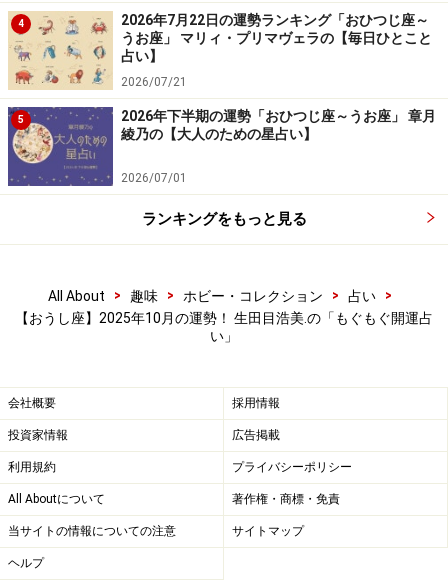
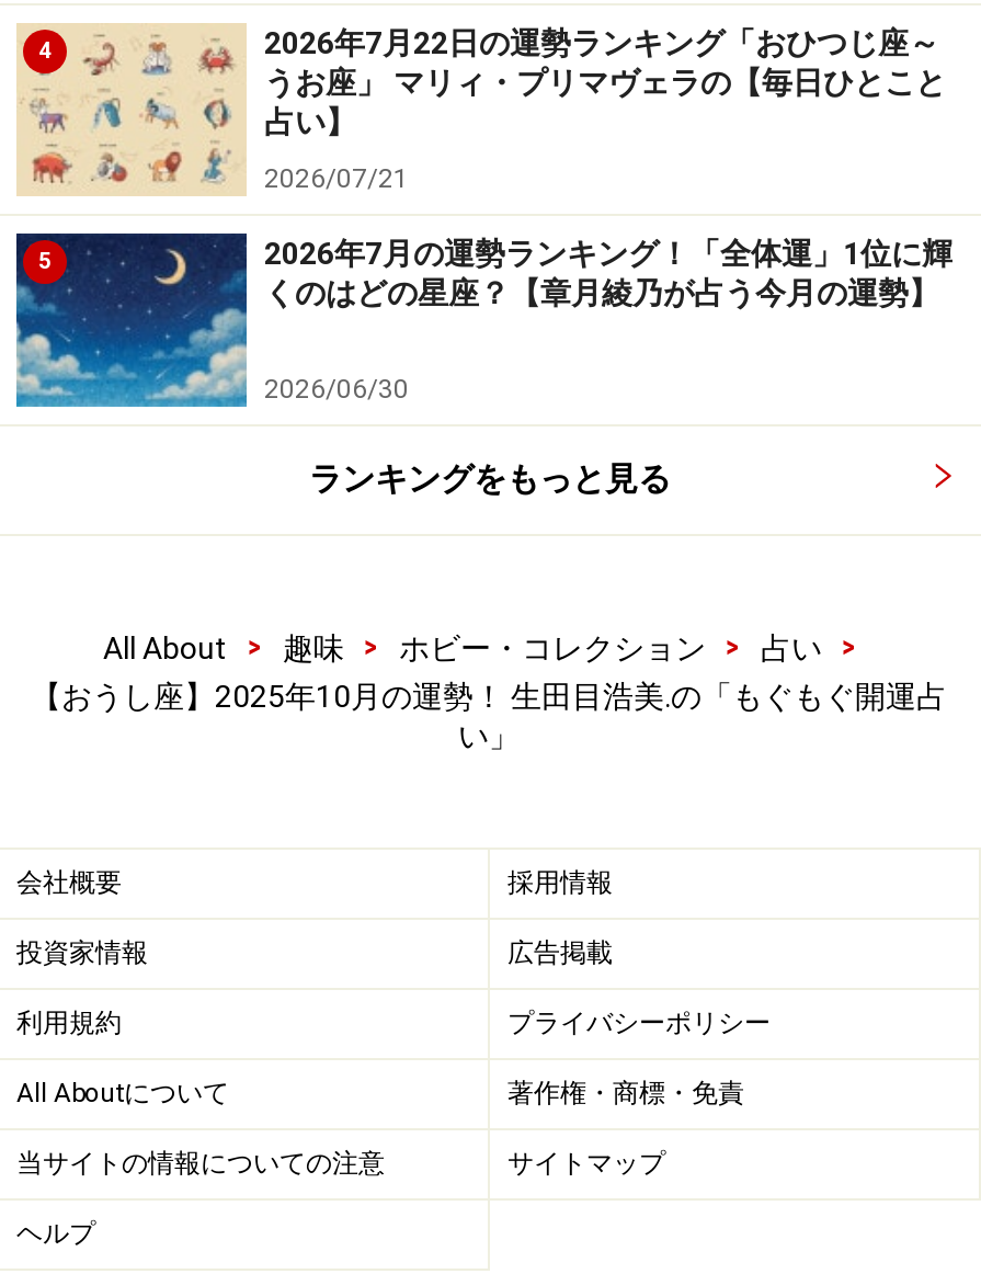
- [image]
- 2026年下半期の運勢「おひつじ座～うお座」 章月
- 綾乃の【大人のための星占い】
+ [image]
+ 2026年7月の運勢ランキング！「全体運」1位に輝
+ くのはどの星座？【章月綾乃が占う今月の運勢】

- 2026/07/01
+ 2026/06/30
